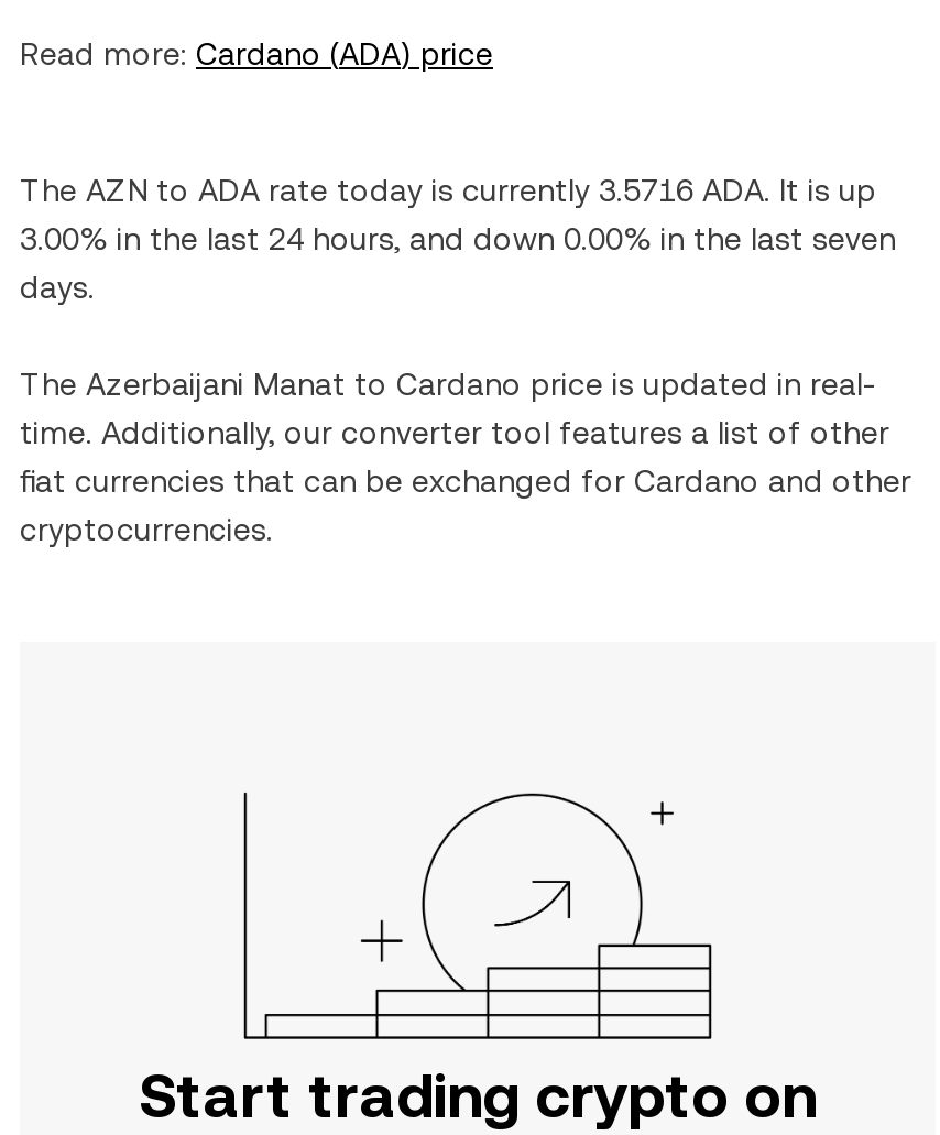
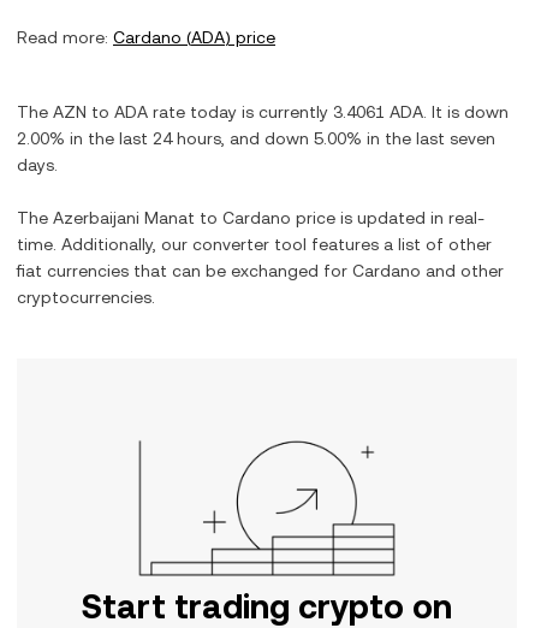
- The AZN to ADA rate today is currently 3.5716 ADA. It is up
+ The AZN to ADA rate today is currently 3.4061 ADA. It is down

- 3.00% in the last 24 hours, and down 0.00% in the last seven
+ 2.00% in the last 24 hours, and down 5.00% in the last seven
